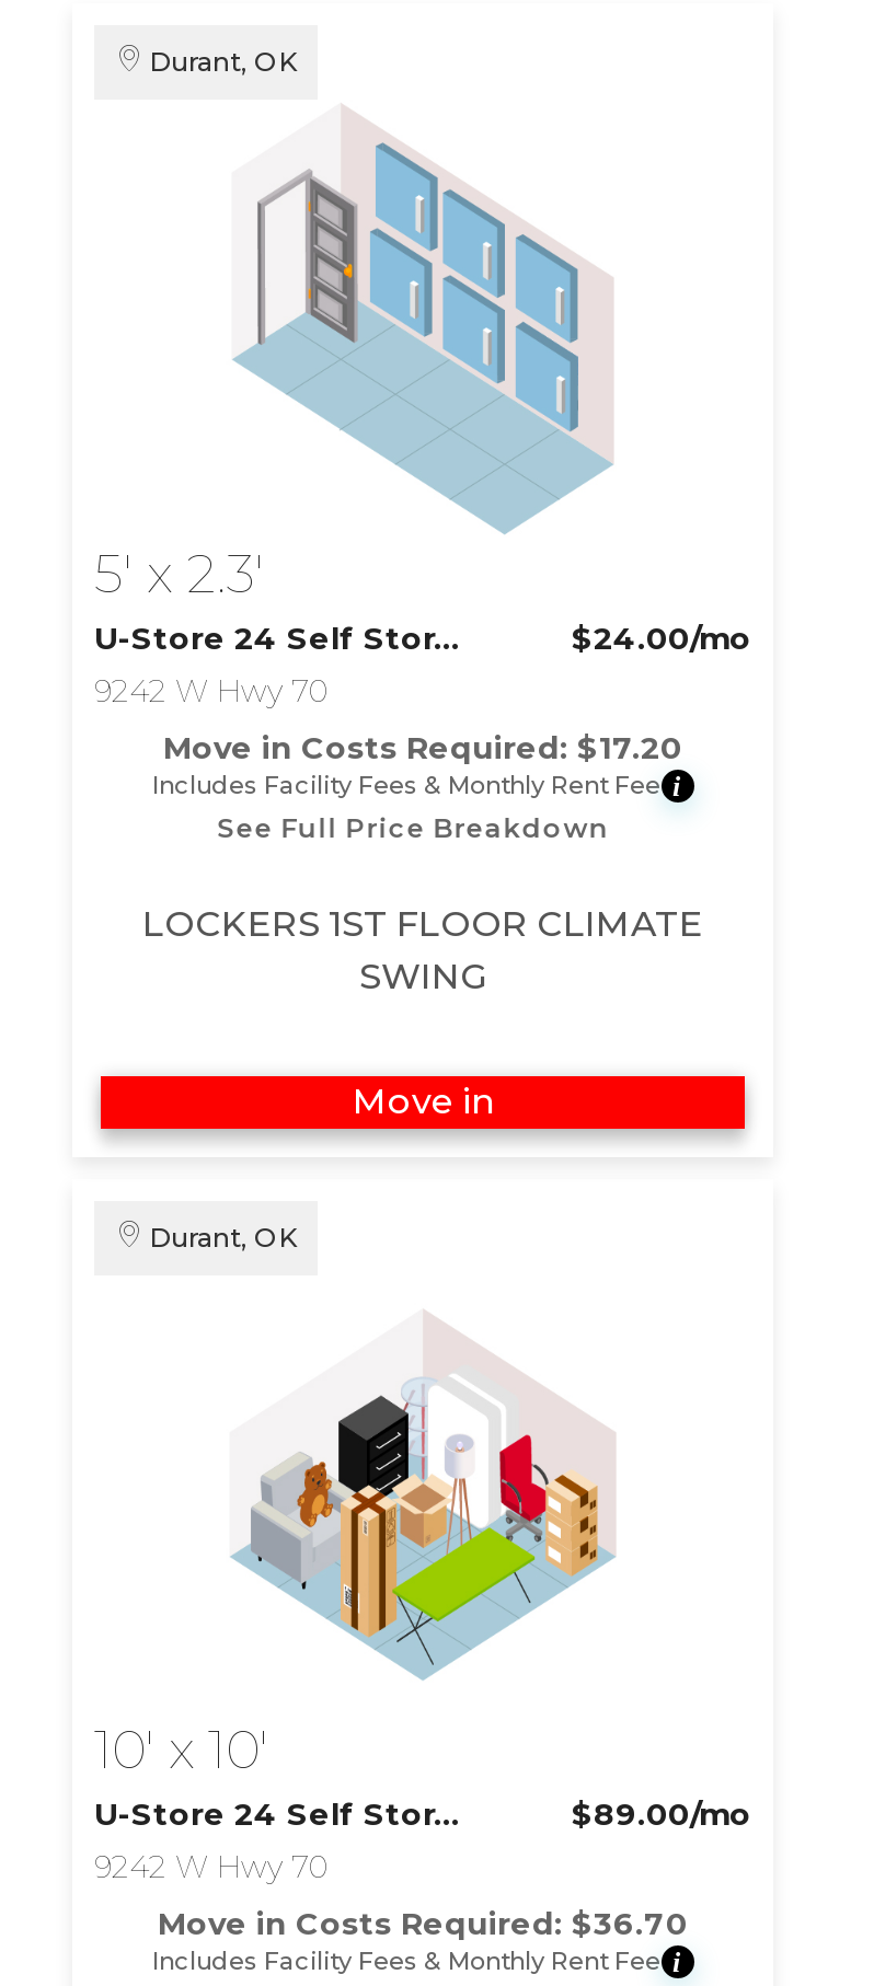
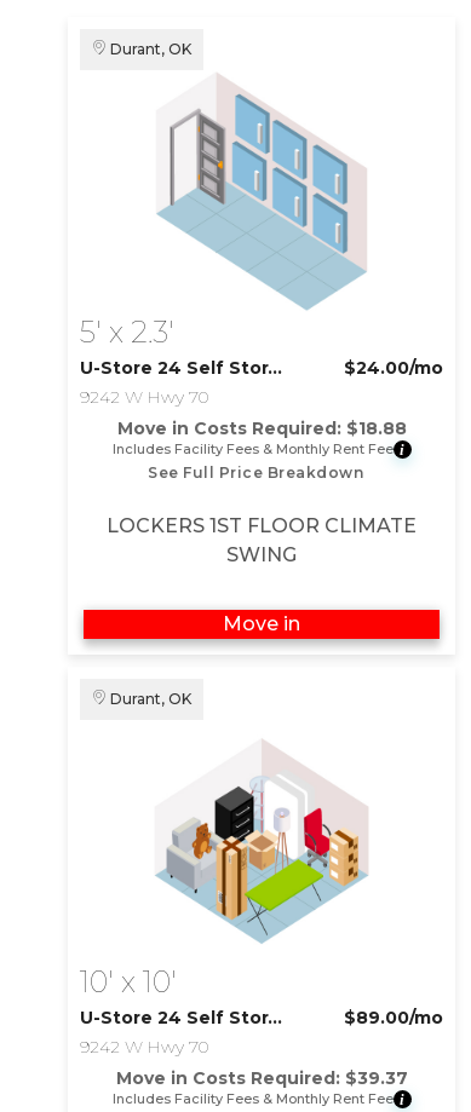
- Move in Costs Required: $17.20
+ Move in Costs Required: $18.88

- Move in Costs Required: $36.70
+ Move in Costs Required: $39.37
